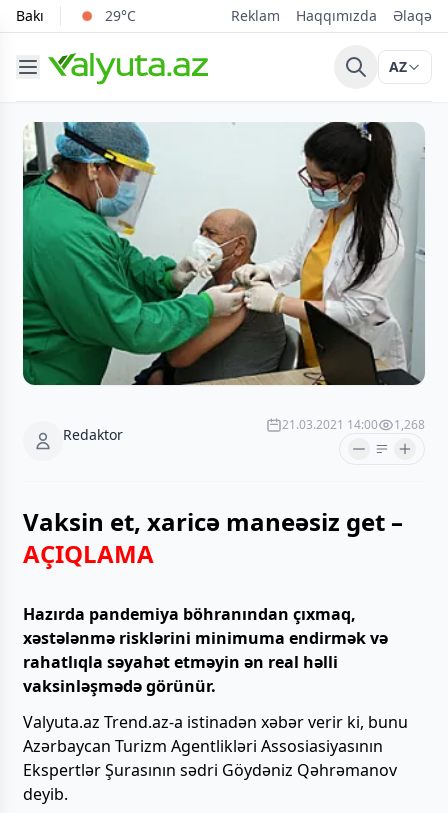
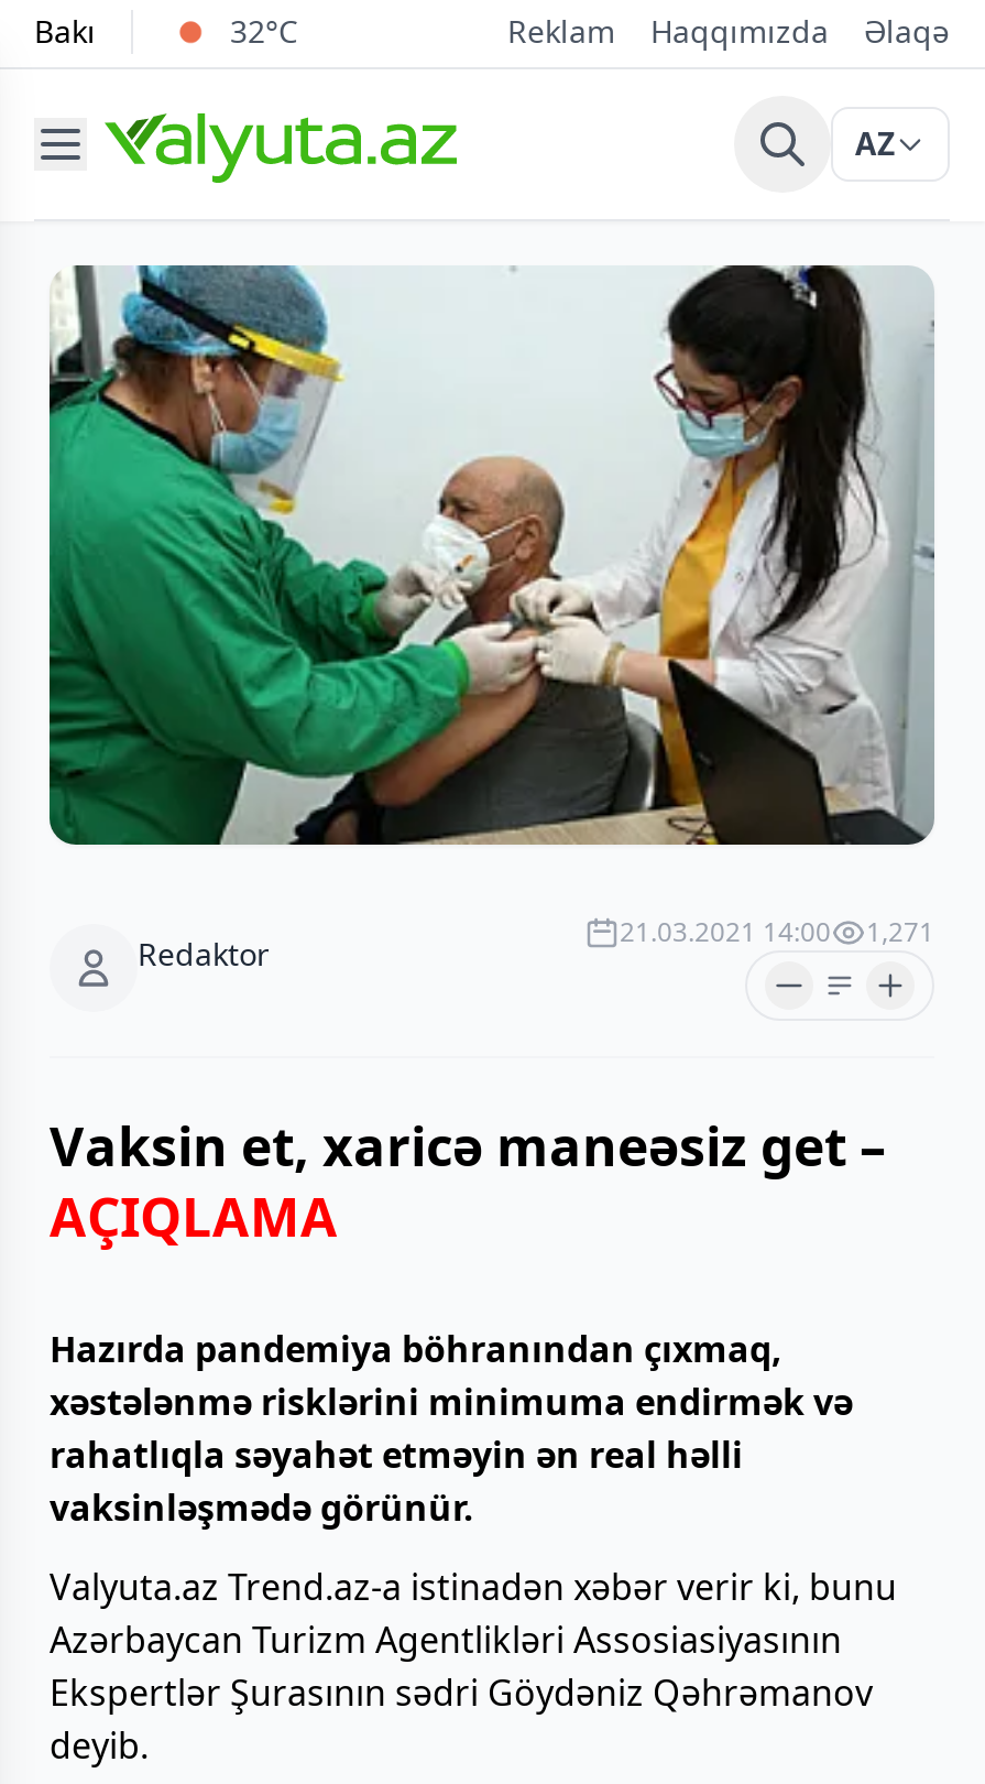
- 29°C
+ 32°C

- 21.03.2021 14:00 1,268
+ 21.03.2021 14:00 1,271
